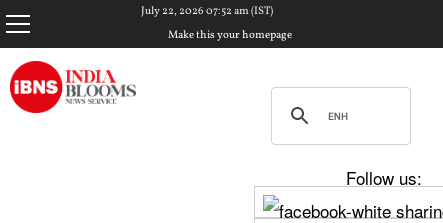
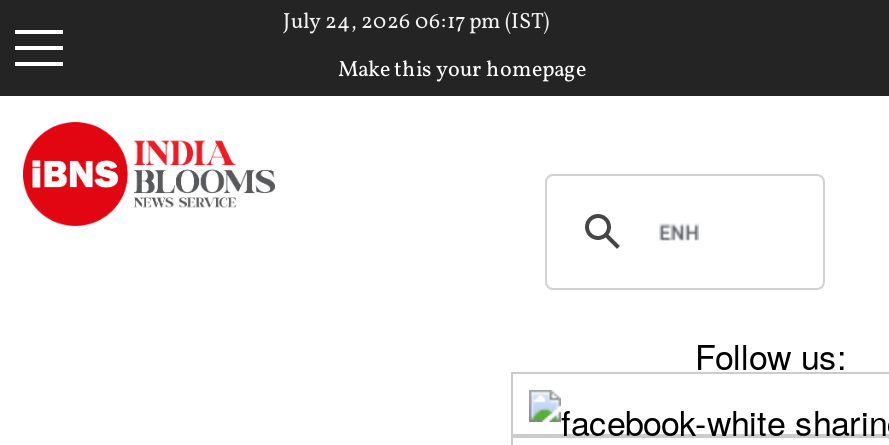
- July 22, 2026 07:52 am (IST)
+ July 24, 2026 06:17 pm (IST)
